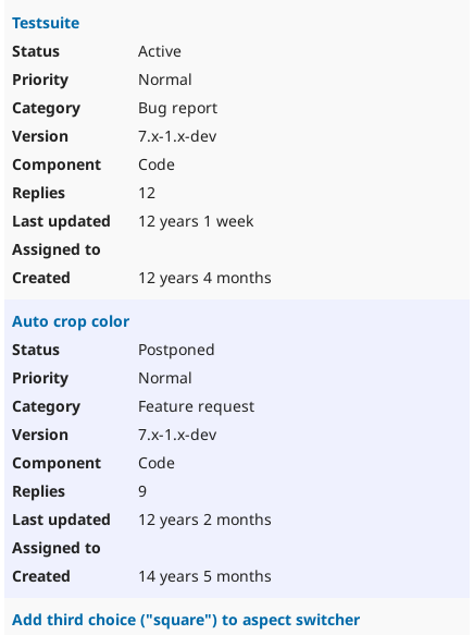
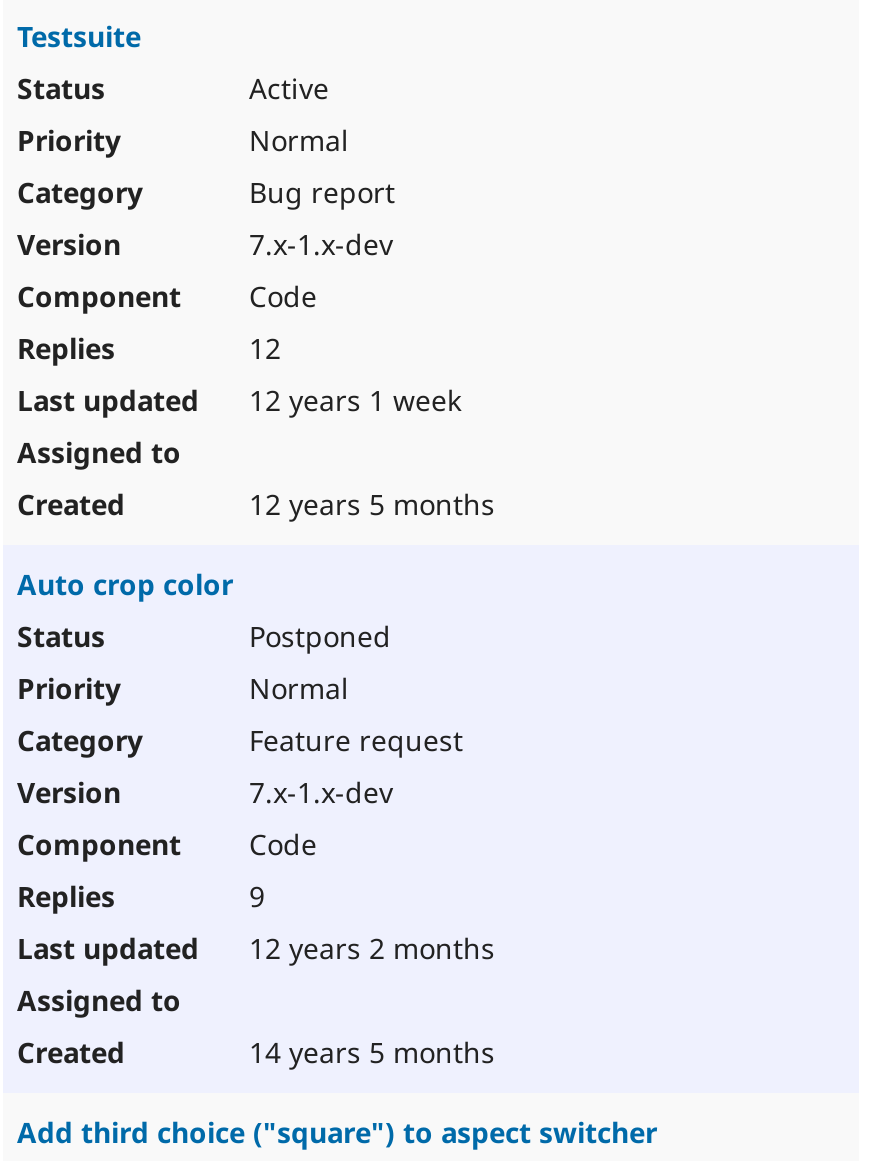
- 12 years 4 months
+ 12 years 5 months
